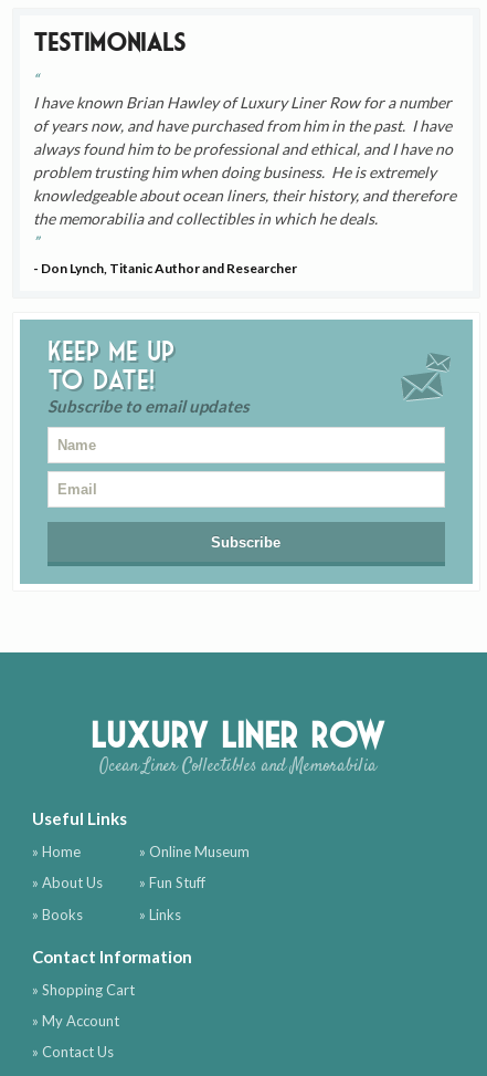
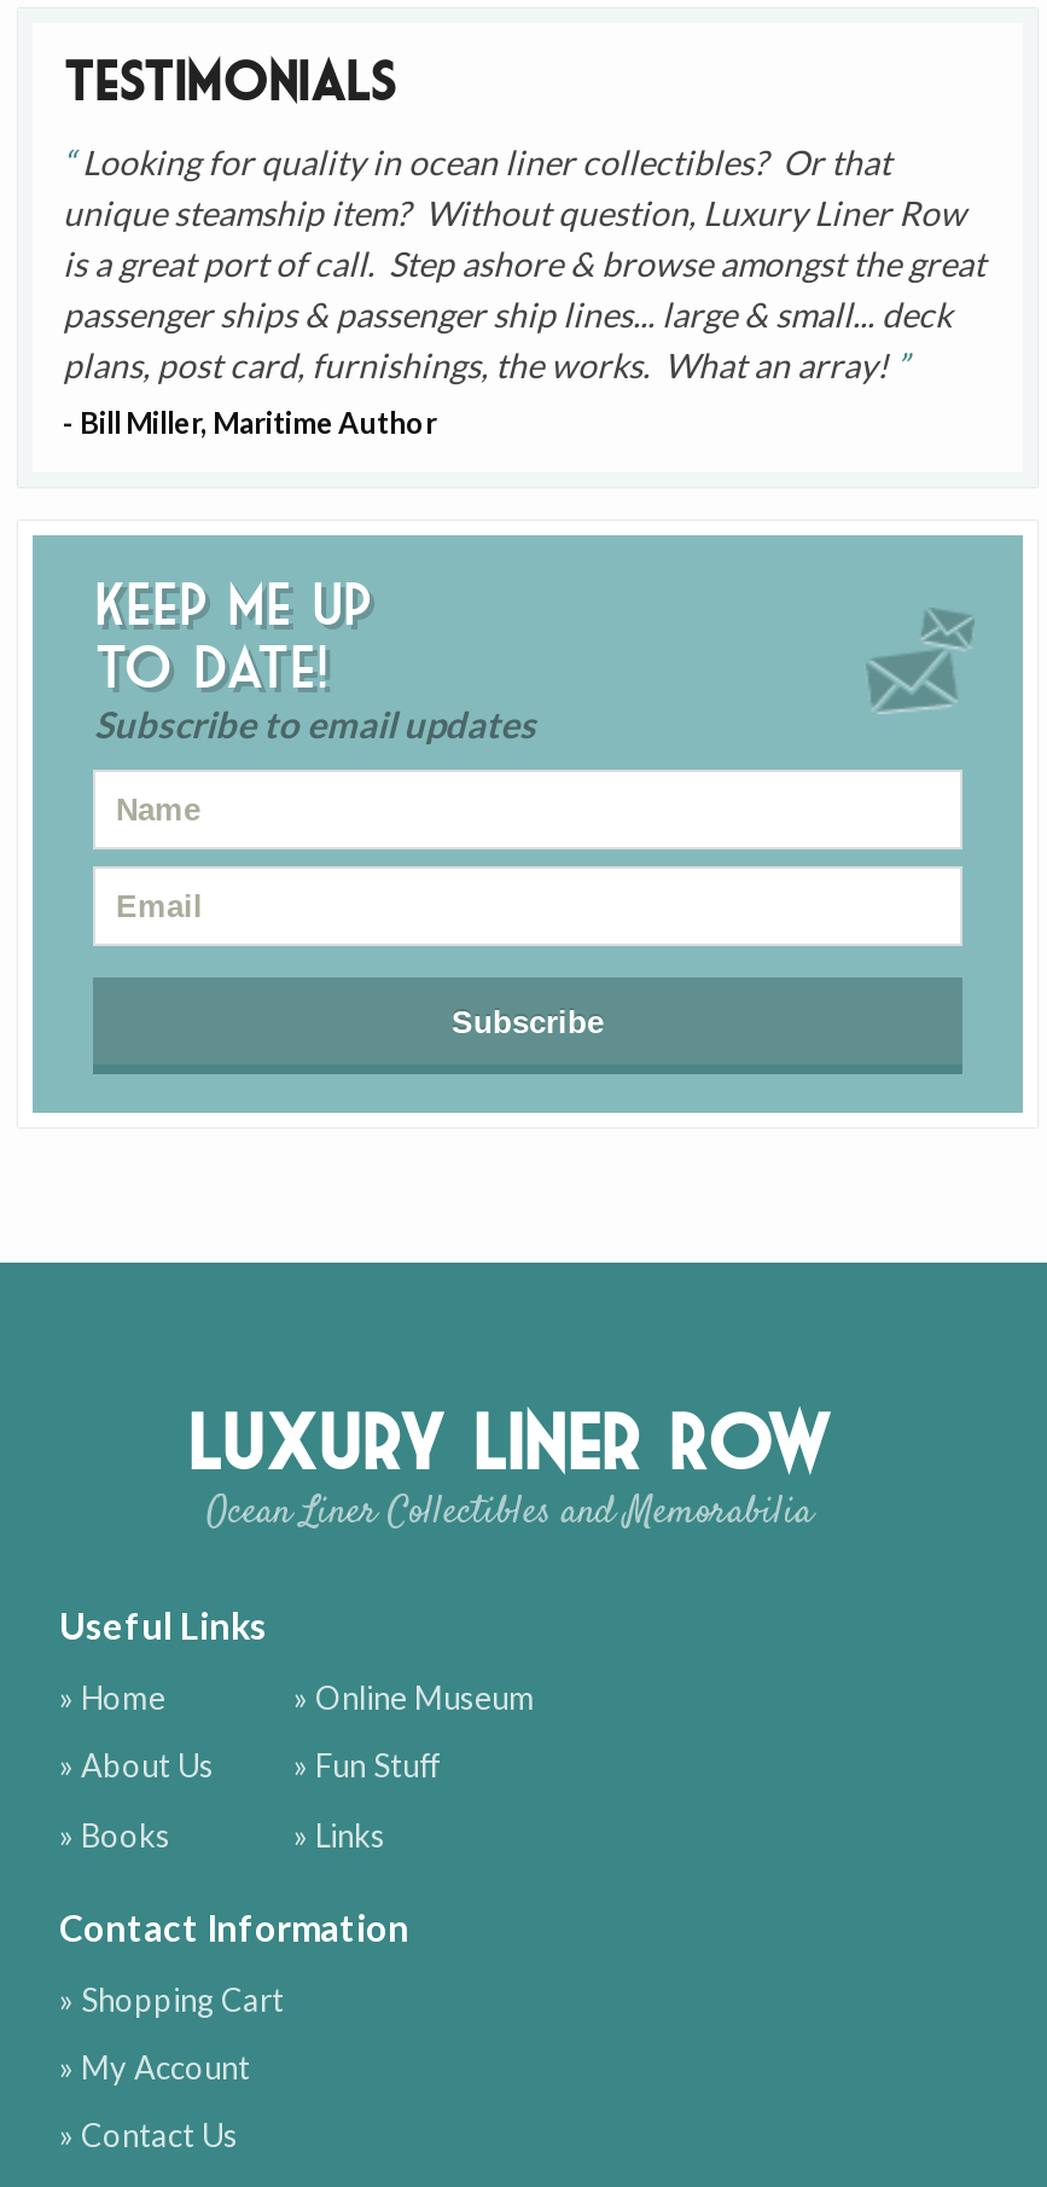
- I have known Brian Hawley of Luxury Liner Row for a number
- of years now, and have purchased from him in the past. I have
- always found him to be professional and ethical, and I have no
- problem trusting him when doing business. He is extremely
- knowledgeable about ocean liners, their history, and therefore
- the memorabilia and collectibles in which he deals.
- - Don Lynch, Titanic Author and Researcher
+ Looking for quality in ocean liner collectibles? Or that
+ unique steamship item? Without question, Luxury Liner Row
+ is a great port of call. Step ashore & browse amongst the great
+ passenger ships & passenger ship lines... large & small... deck
+ plans, post card, furnishings, the works. What an array!
+ - Bill Miller, Maritime Author
